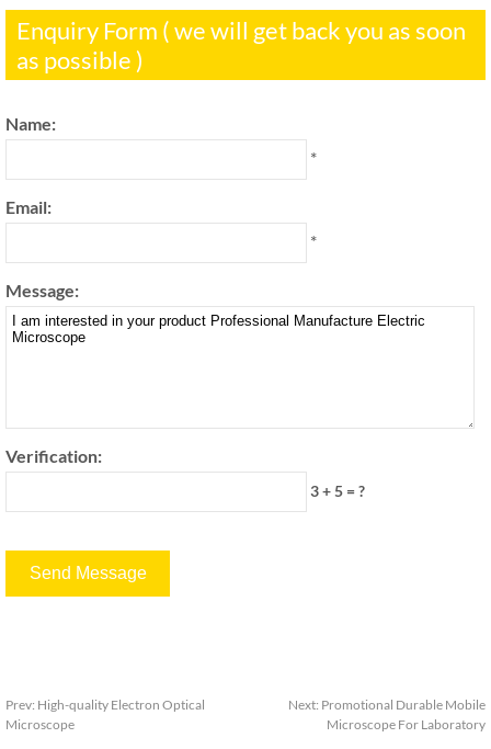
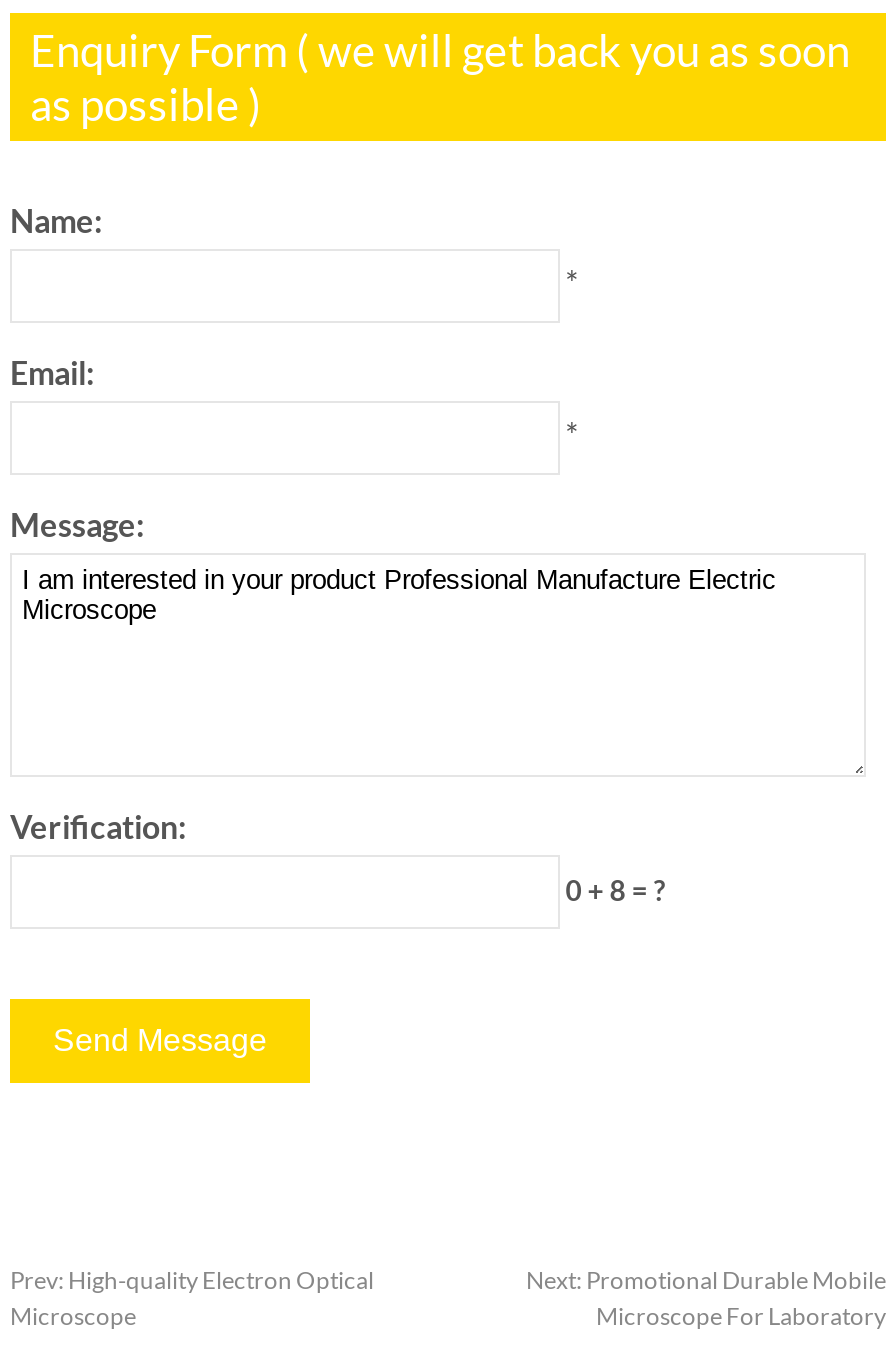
- 3 + 5 = ?
+ 0 + 8 = ?
